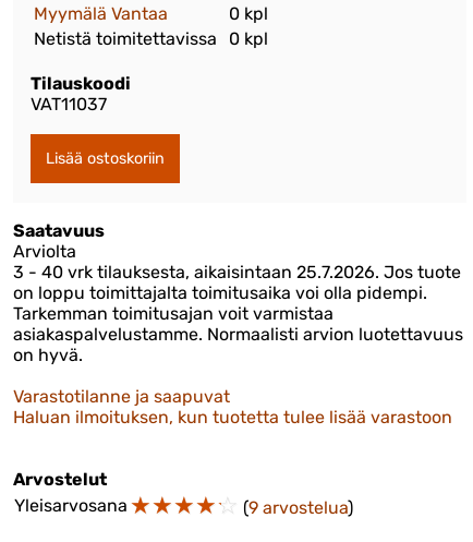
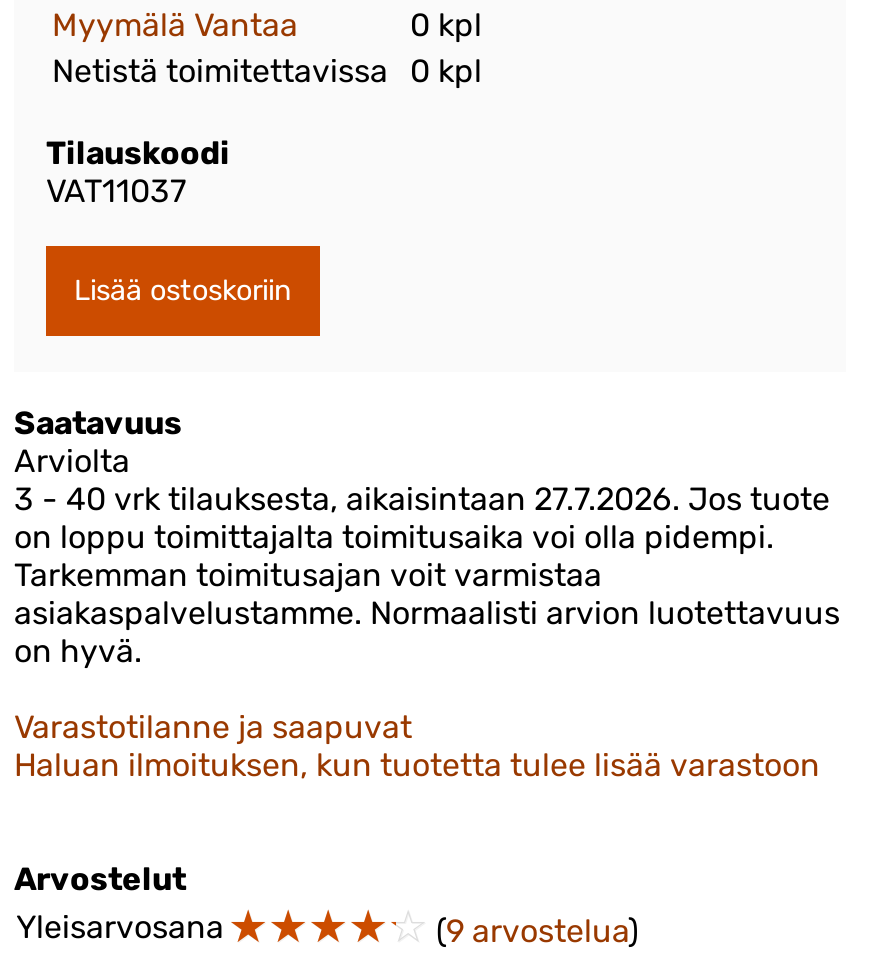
- 3 - 40 vrk tilauksesta, aikaisintaan 25.7.2026. Jos tuote
+ 3 - 40 vrk tilauksesta, aikaisintaan 27.7.2026. Jos tuote
